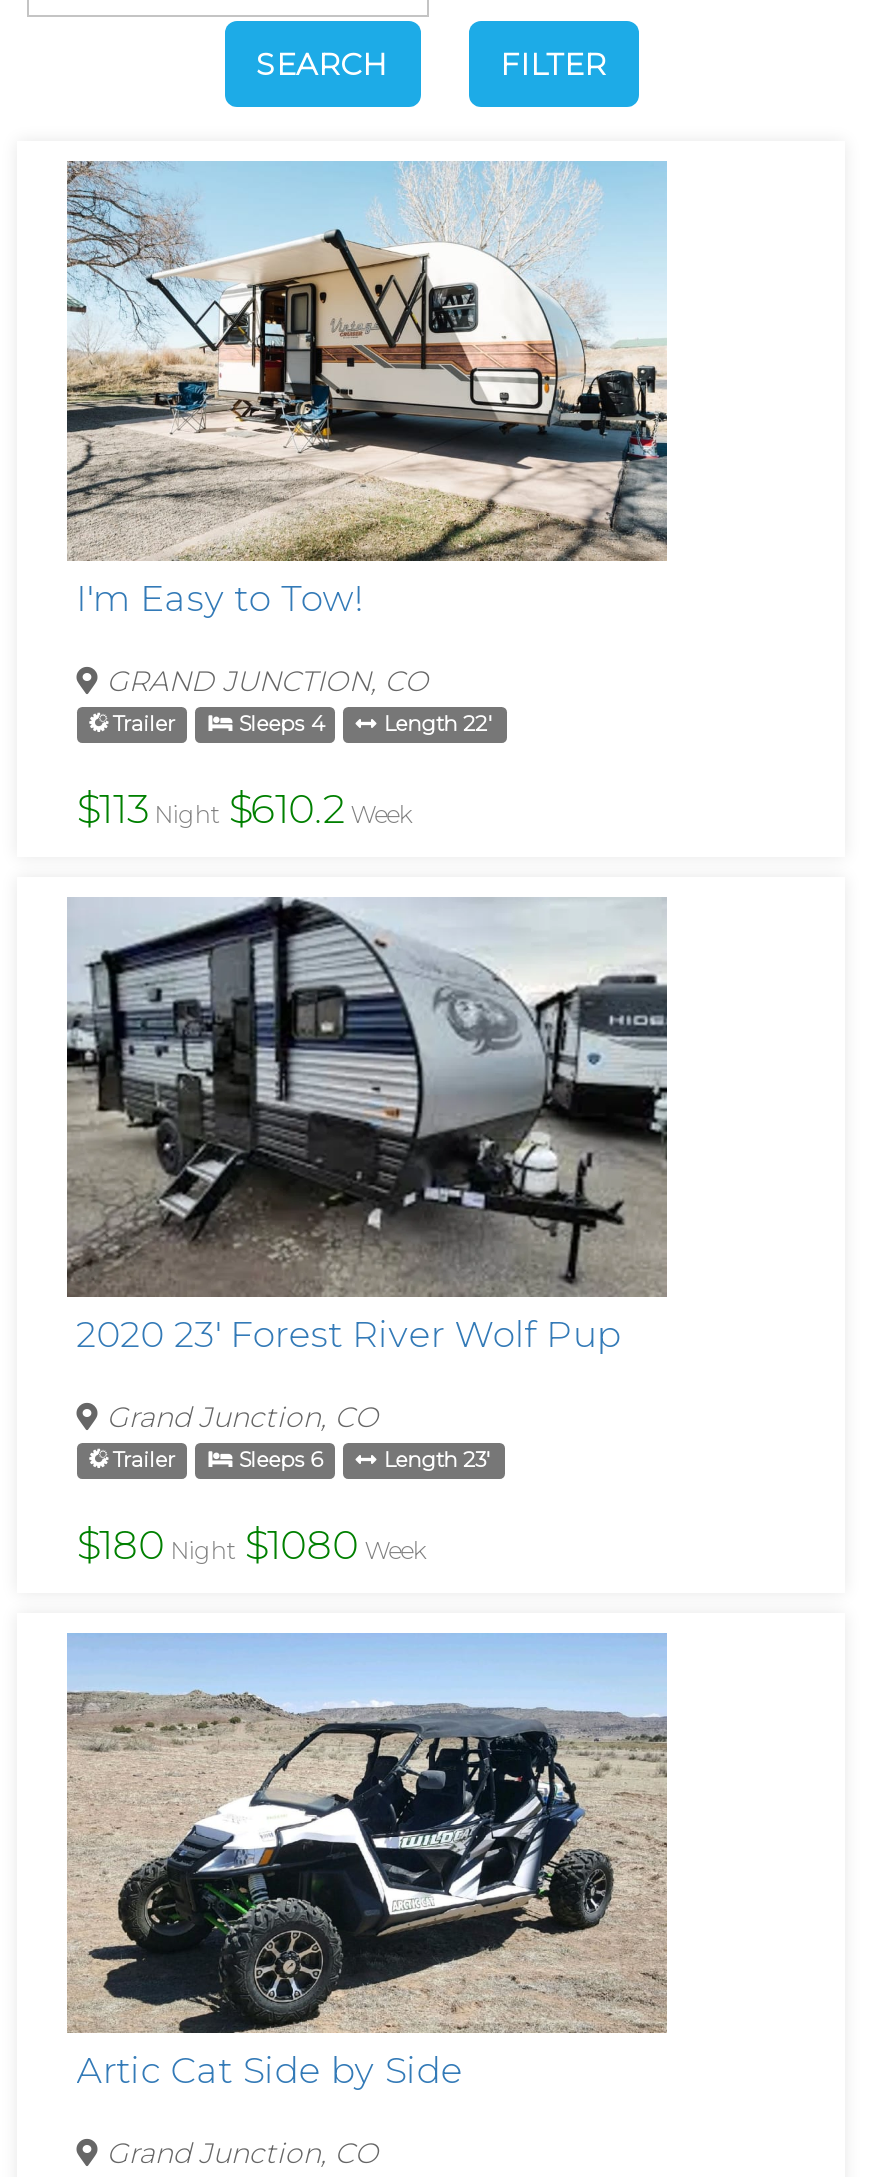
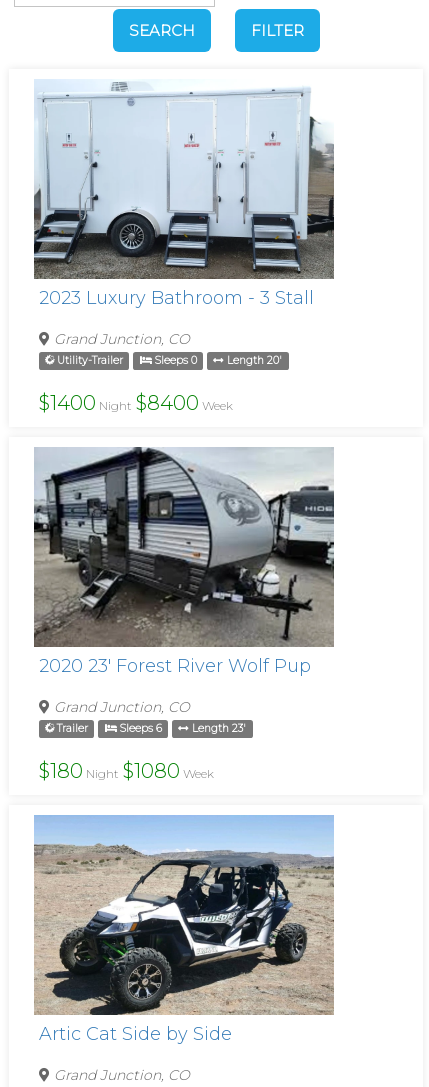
- [image]
- I'm Easy to Tow!
+ [image]
+ 2023 Luxury Bathroom - 3 Stall

- GRAND JUNCTION, CO
- Trailer
- Sleeps 4
- Length 22'
+ Grand Junction, CO
+ Utility-Trailer
+ Sleeps 0
+ Length 20'

- $113 Night $610.2Week
+ $1400 Night $8400Week
